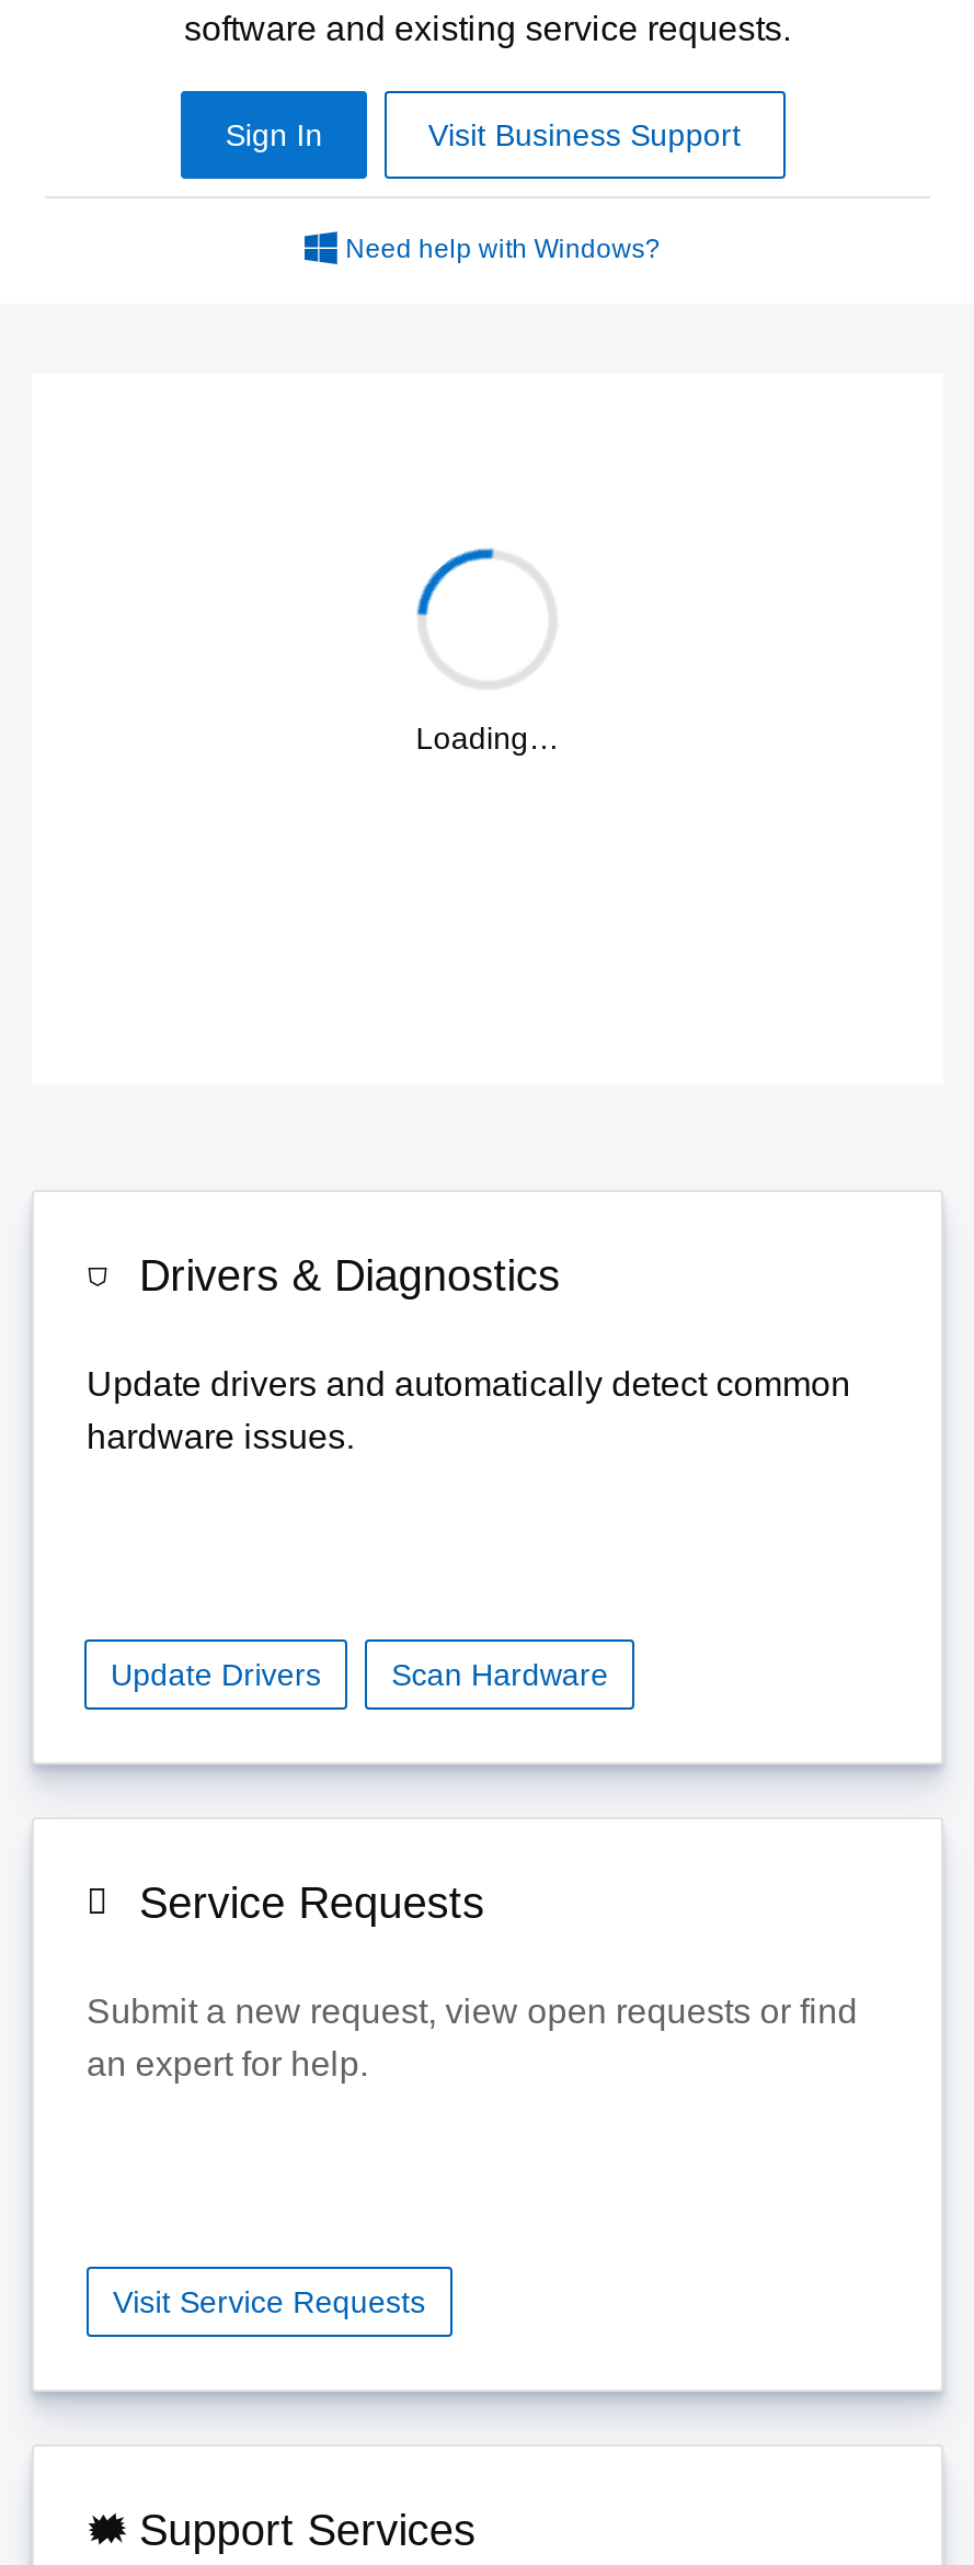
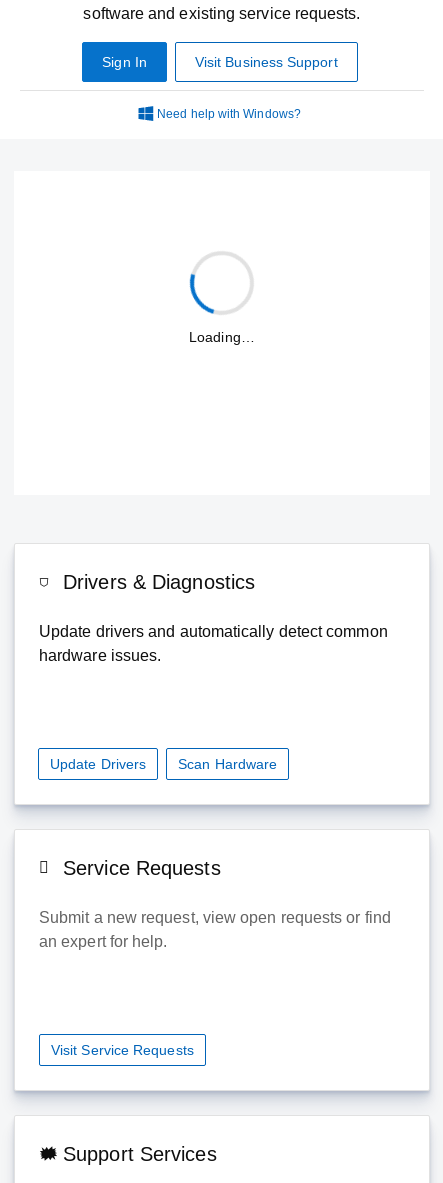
- [image]
+ [image]
